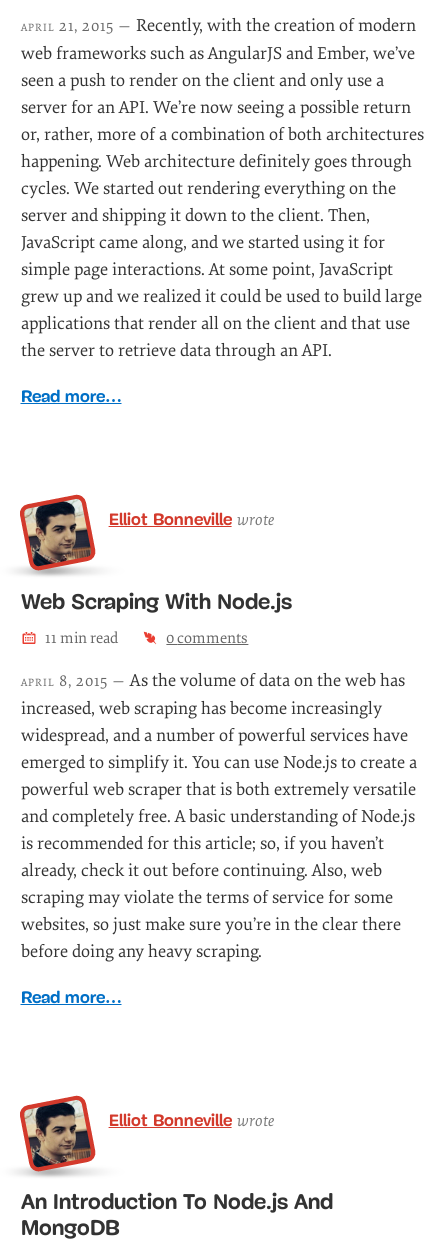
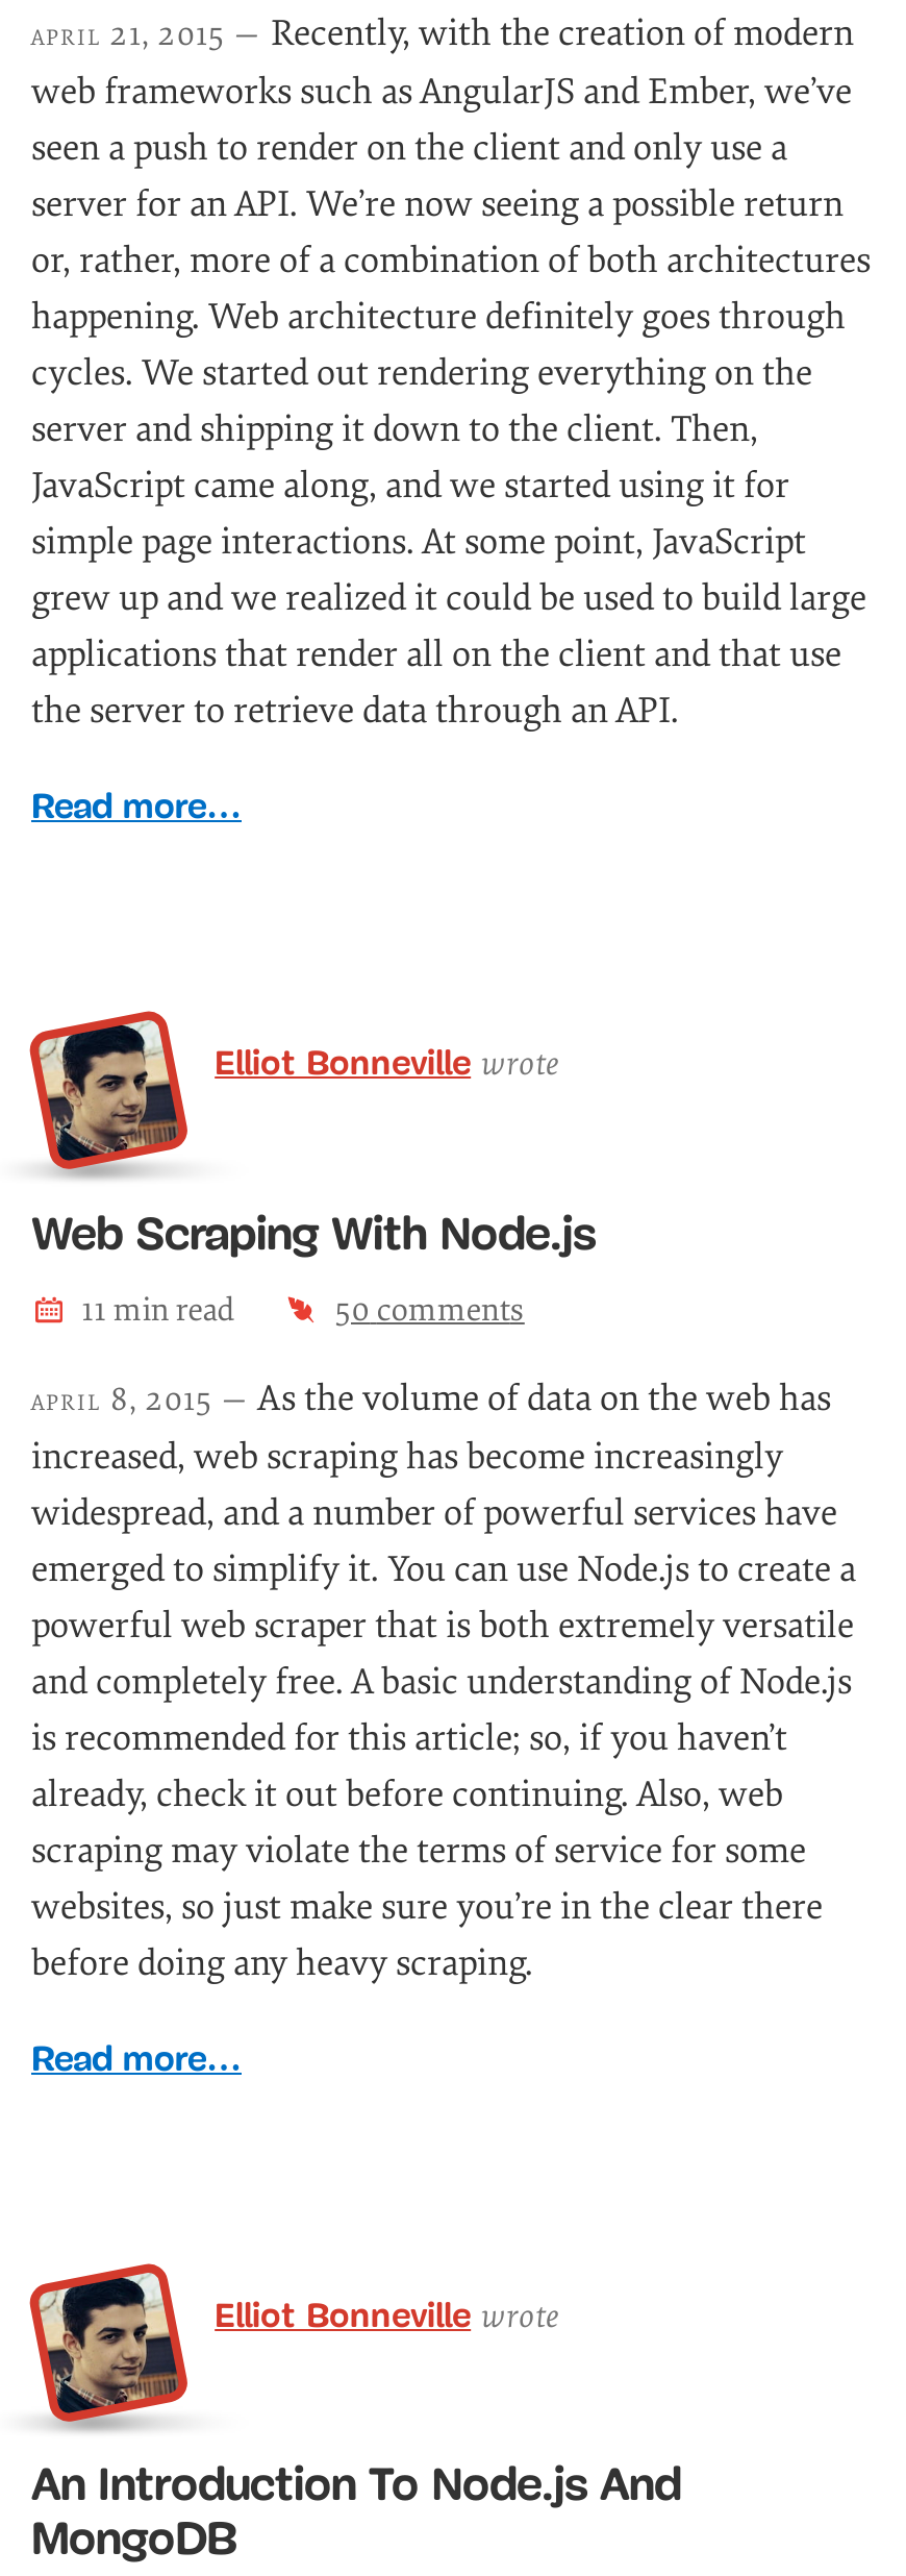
- 0comments
+ 50 comments
